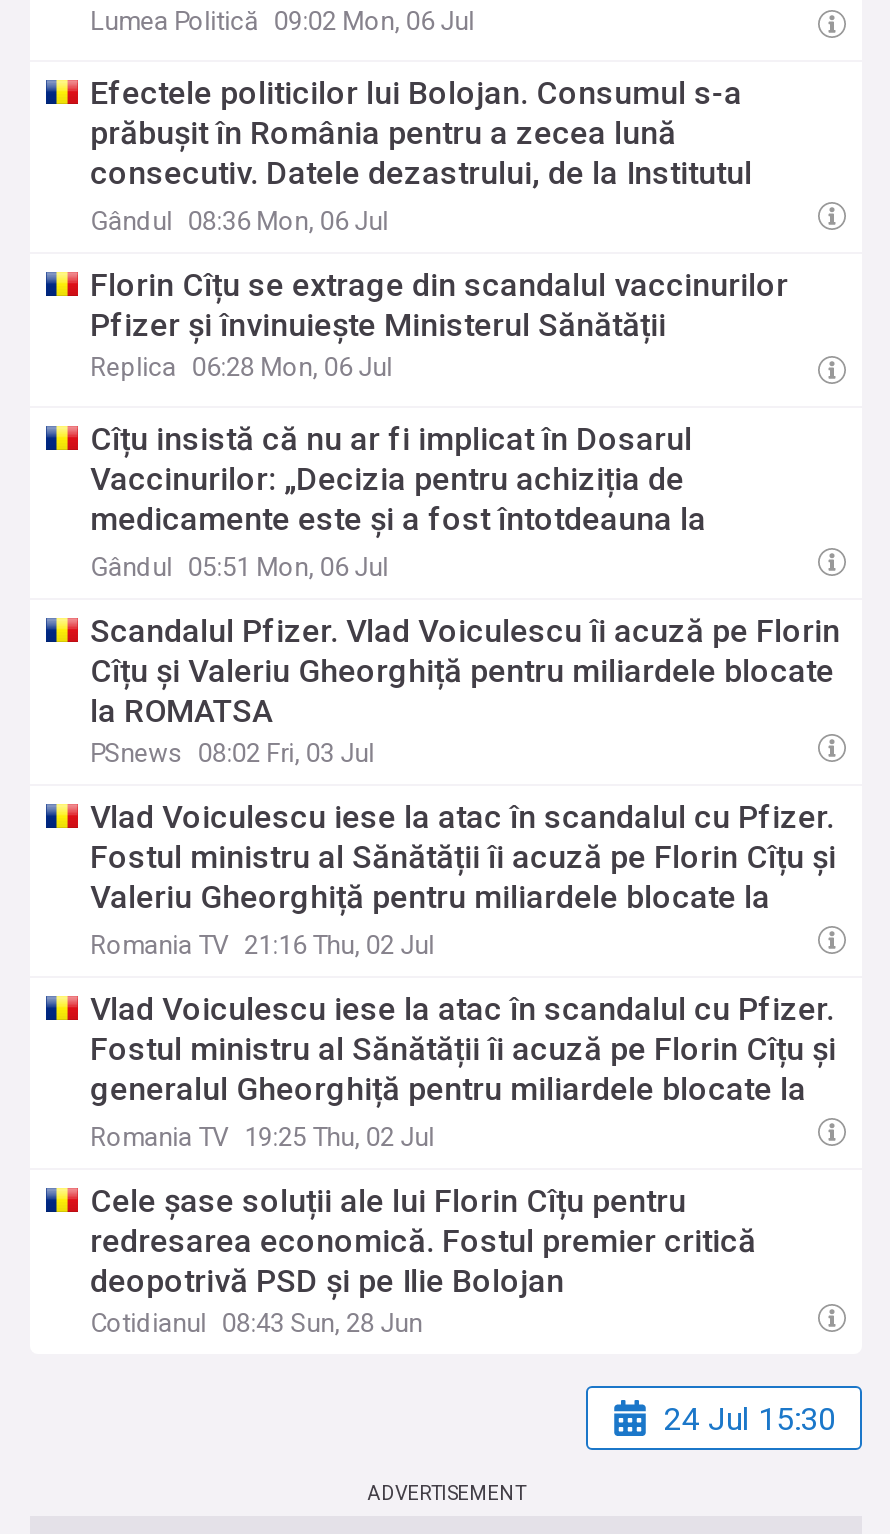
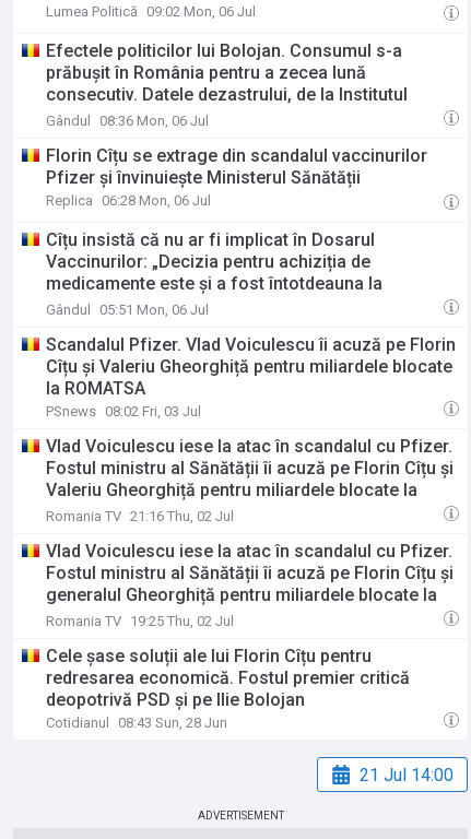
- 24 Jul 15:30
+ 21 Jul 14:00
